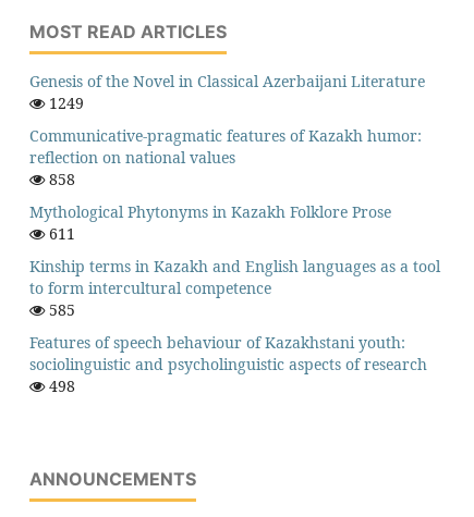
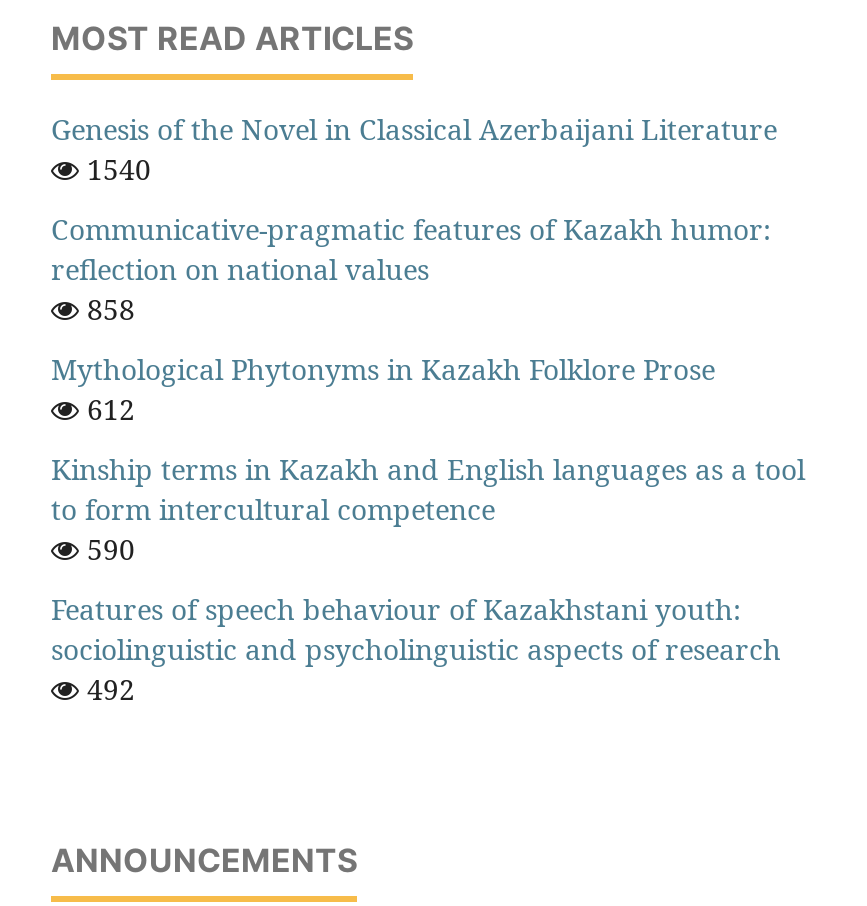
- 1249
+ 1540

- 611
+ 612

- 585
+ 590

- 498
+ 492
